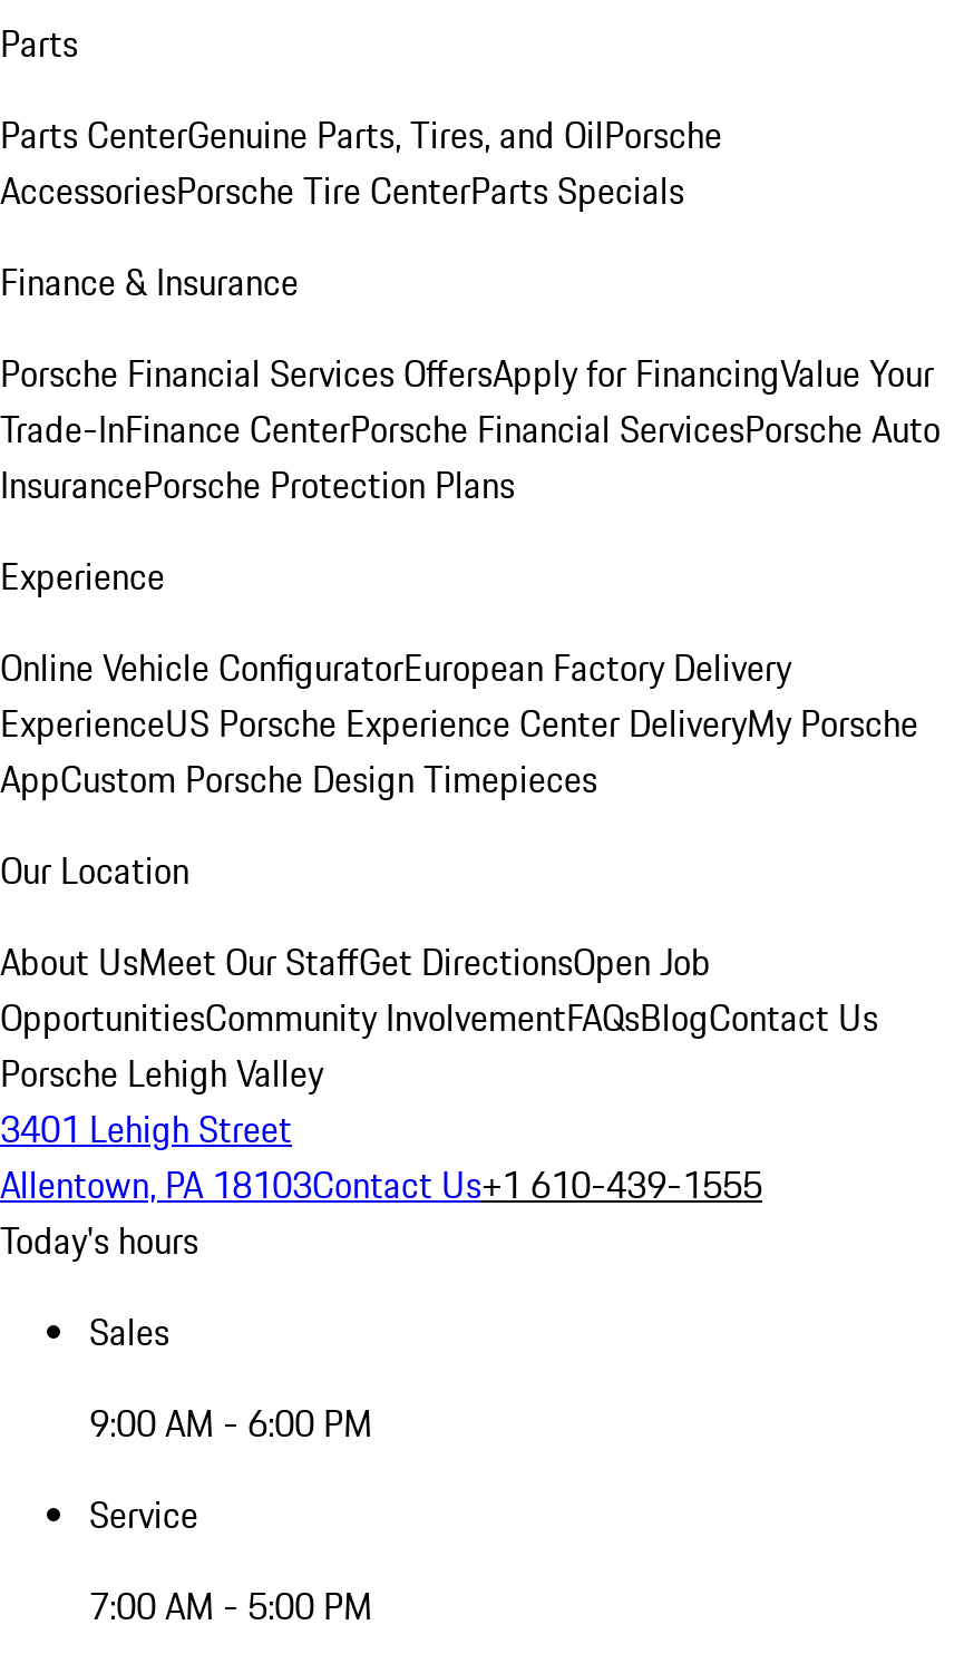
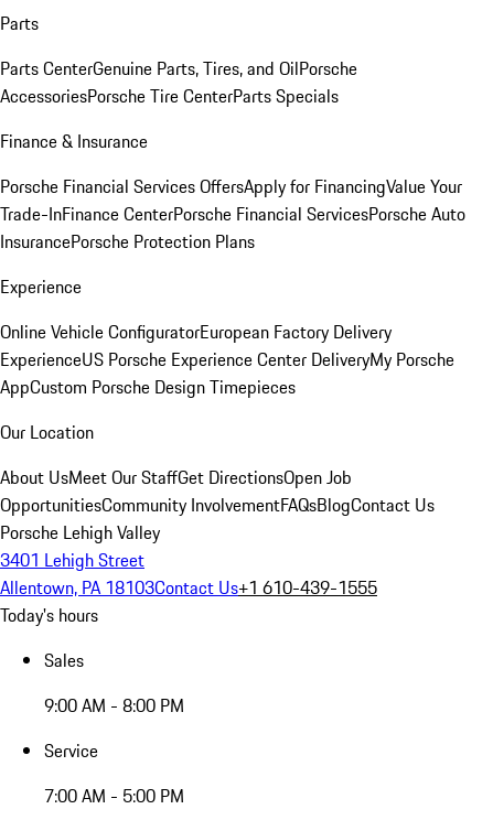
- 9:00 AM - 6:00 PM
+ 9:00 AM - 8:00 PM
